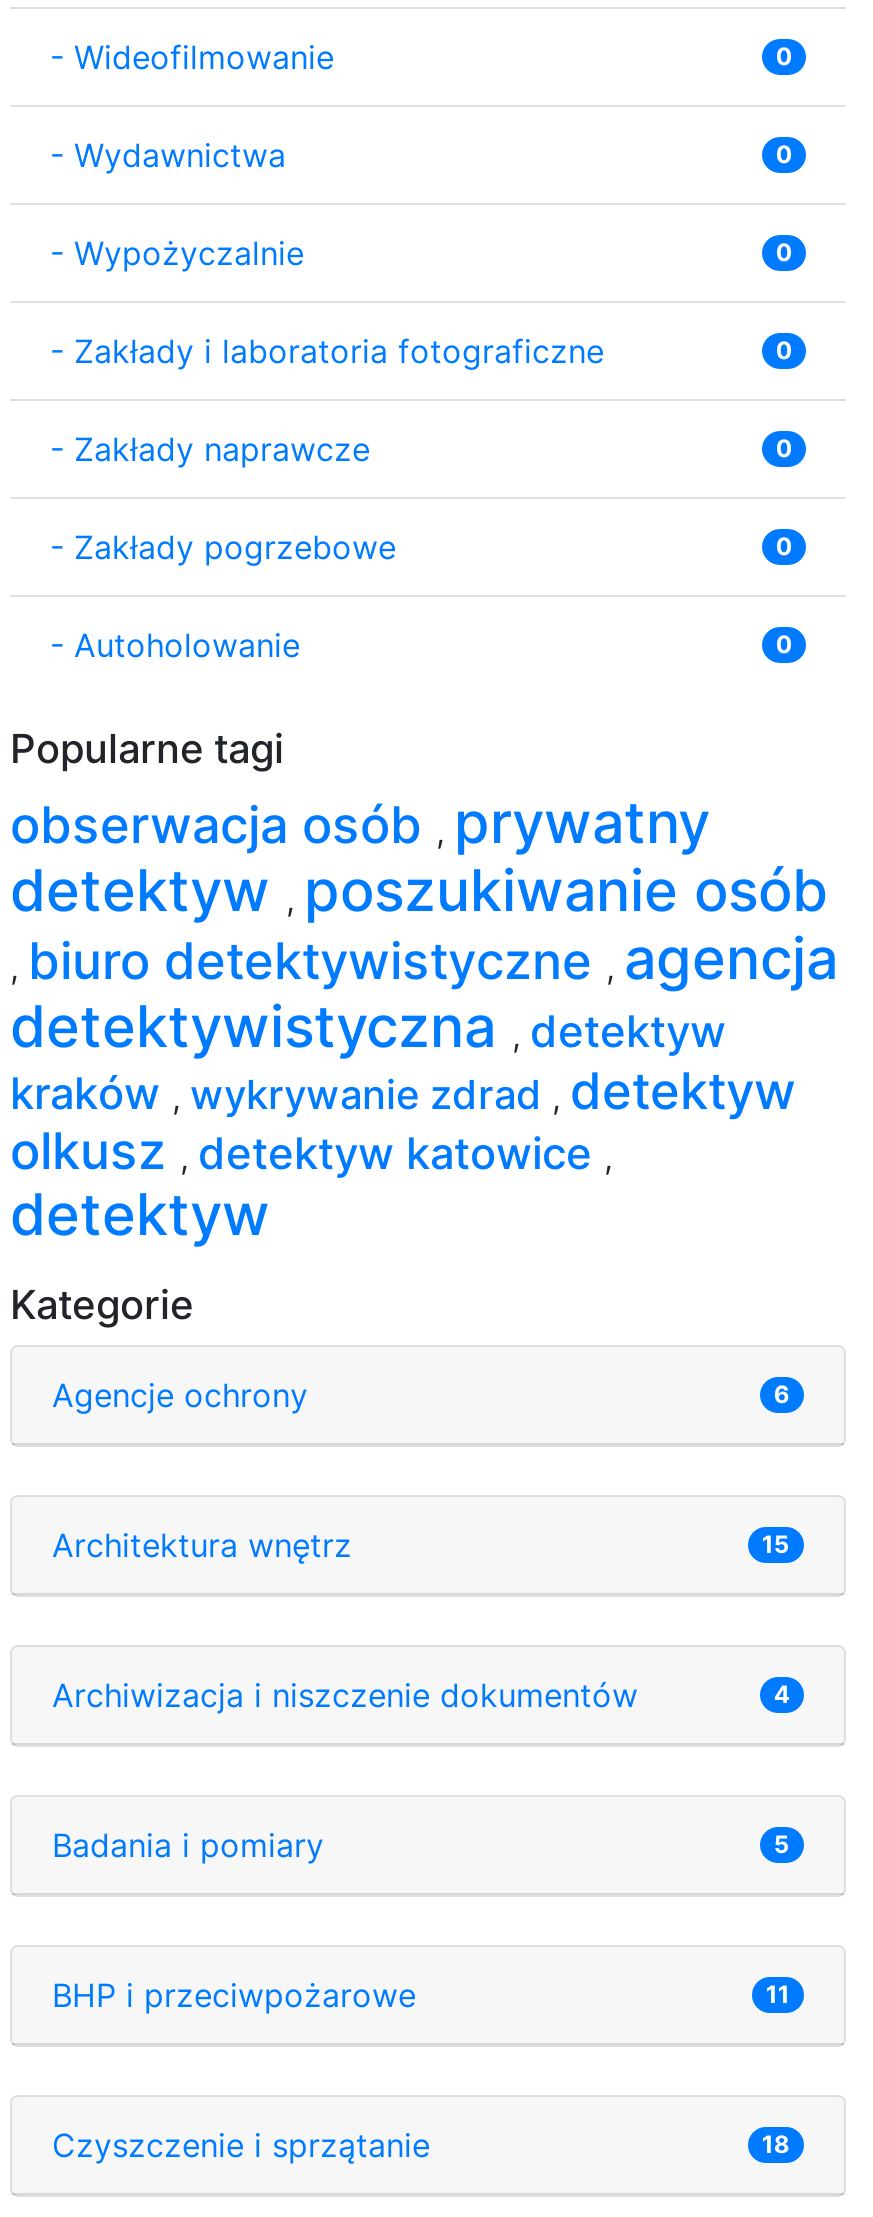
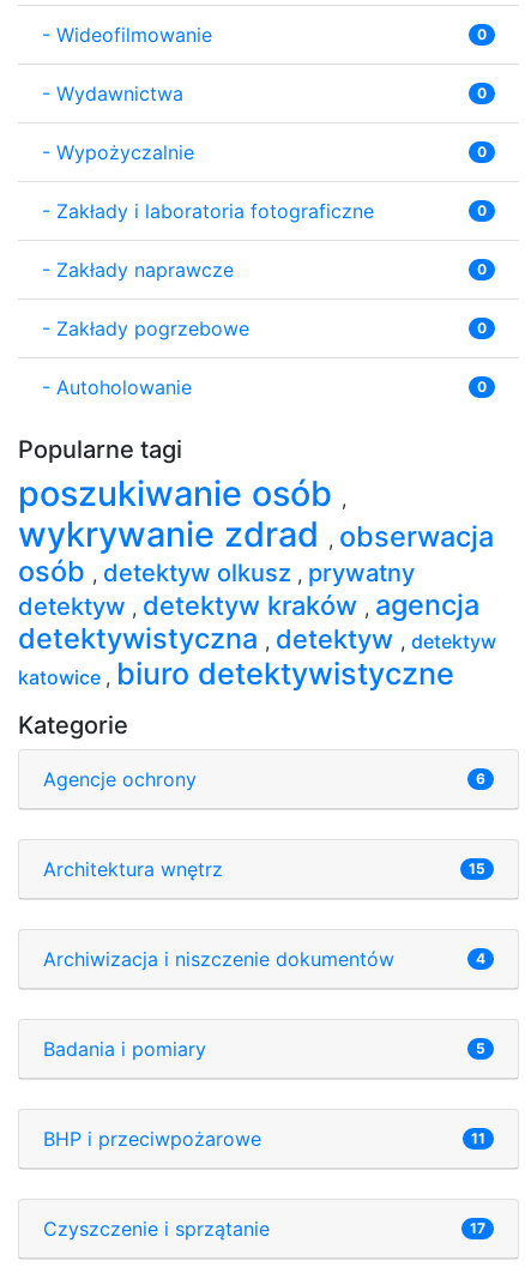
- obserwacja osób, prywatny
- detektyw, poszukiwanie osób
- , biuro detektywistyczne, agencja
- detektywistyczna, detektyw
- kraków, wykrywanie zdrad, detektyw
- olkusz, detektyw katowice,
- detektyw
+ poszukiwanie osób,
+ wykrywanie zdrad, obserwacja
+ osób, detektyw olkusz, prywatny
+ detektyw, detektyw kraków, agencja
+ detektywistyczna, detektyw, detektyw
+ katowice, biuro detektywistyczne

- 18
+ 17
